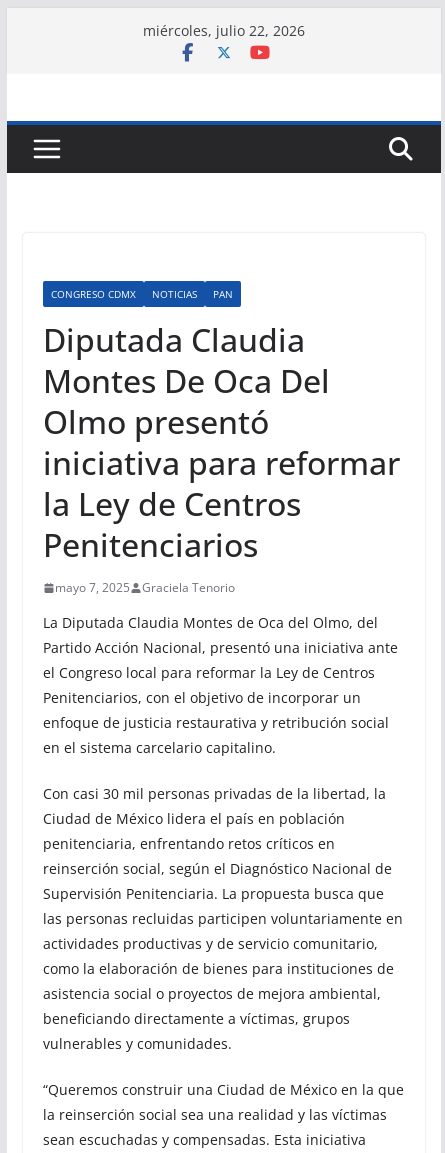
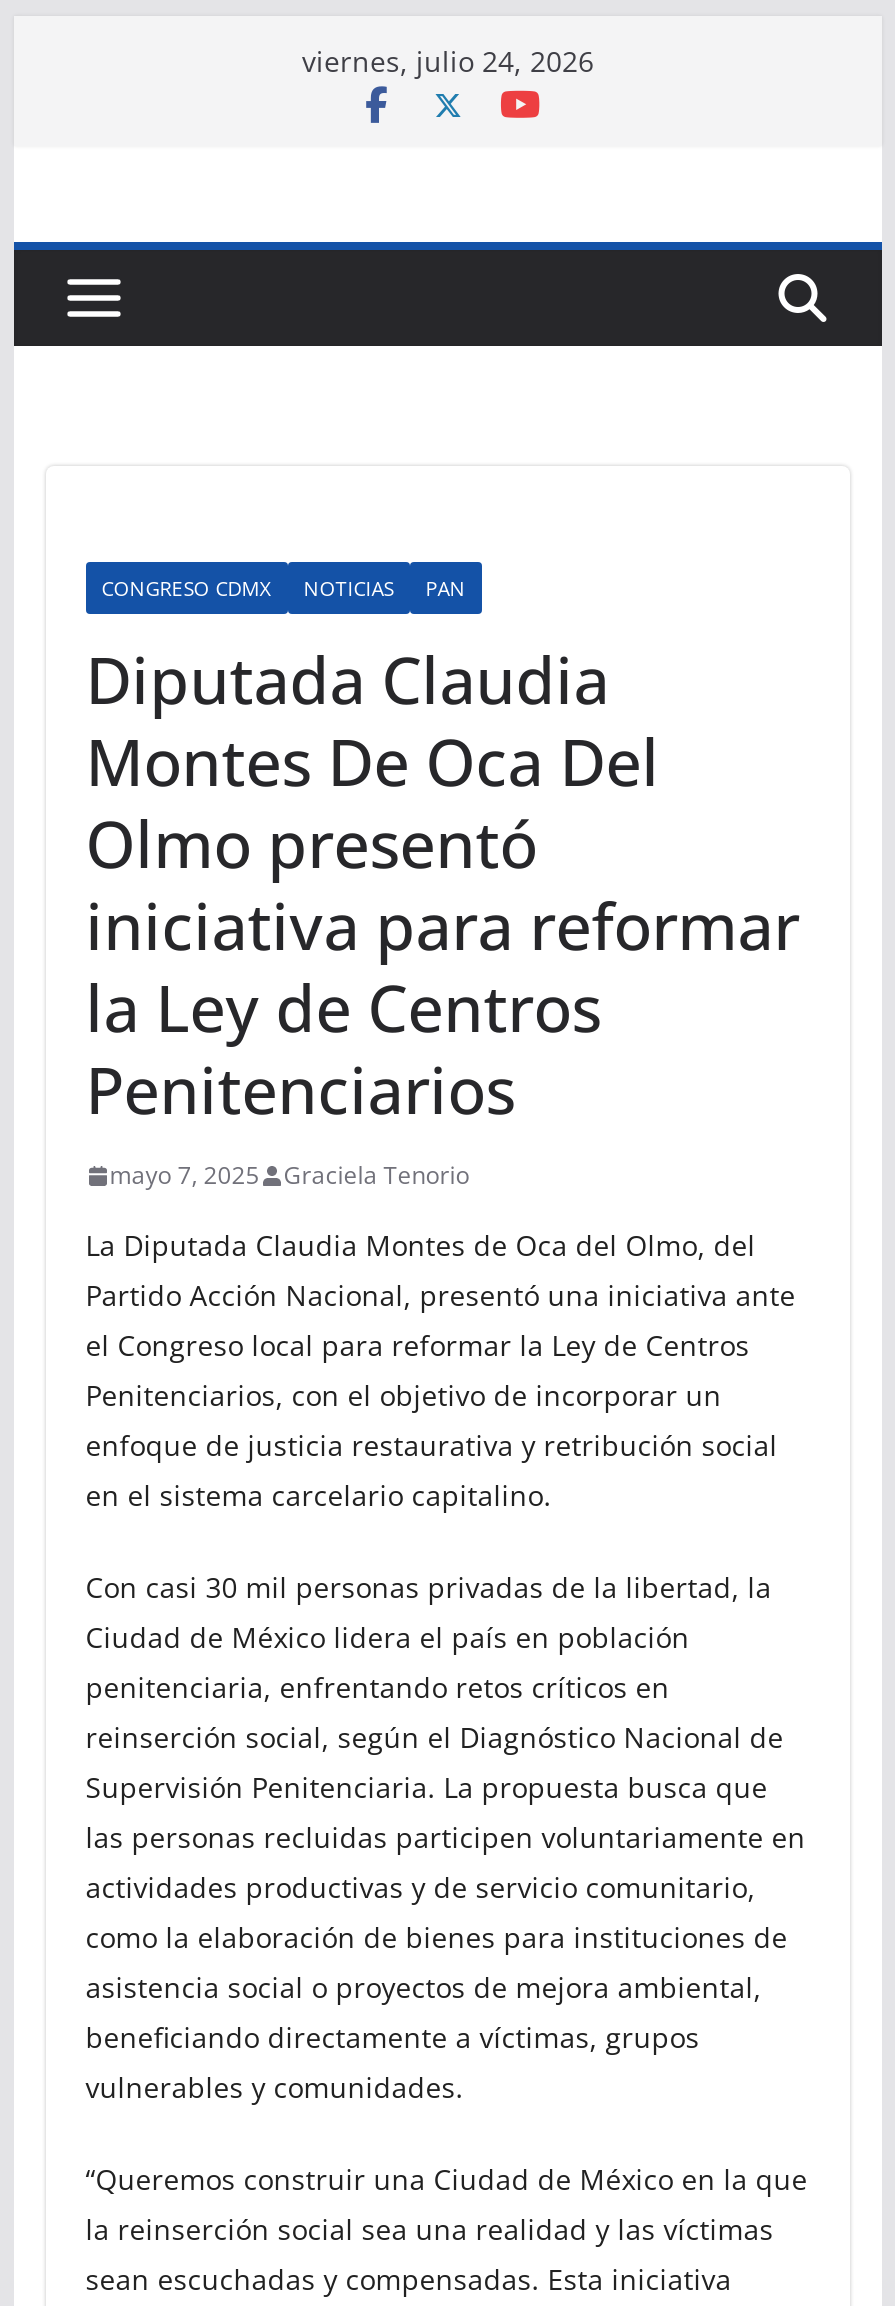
- miércoles, julio 22, 2026
+ viernes, julio 24, 2026
